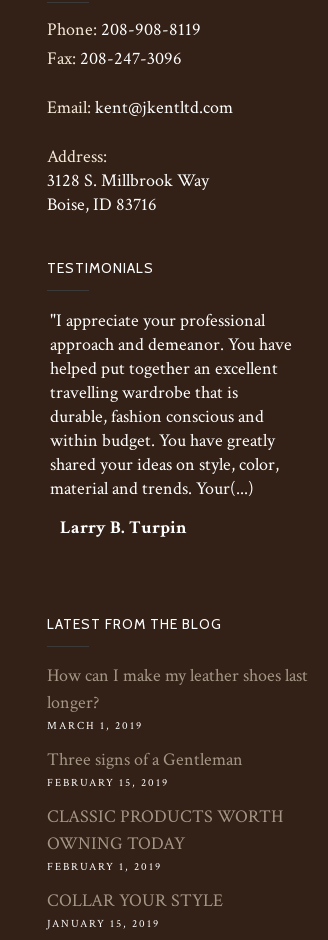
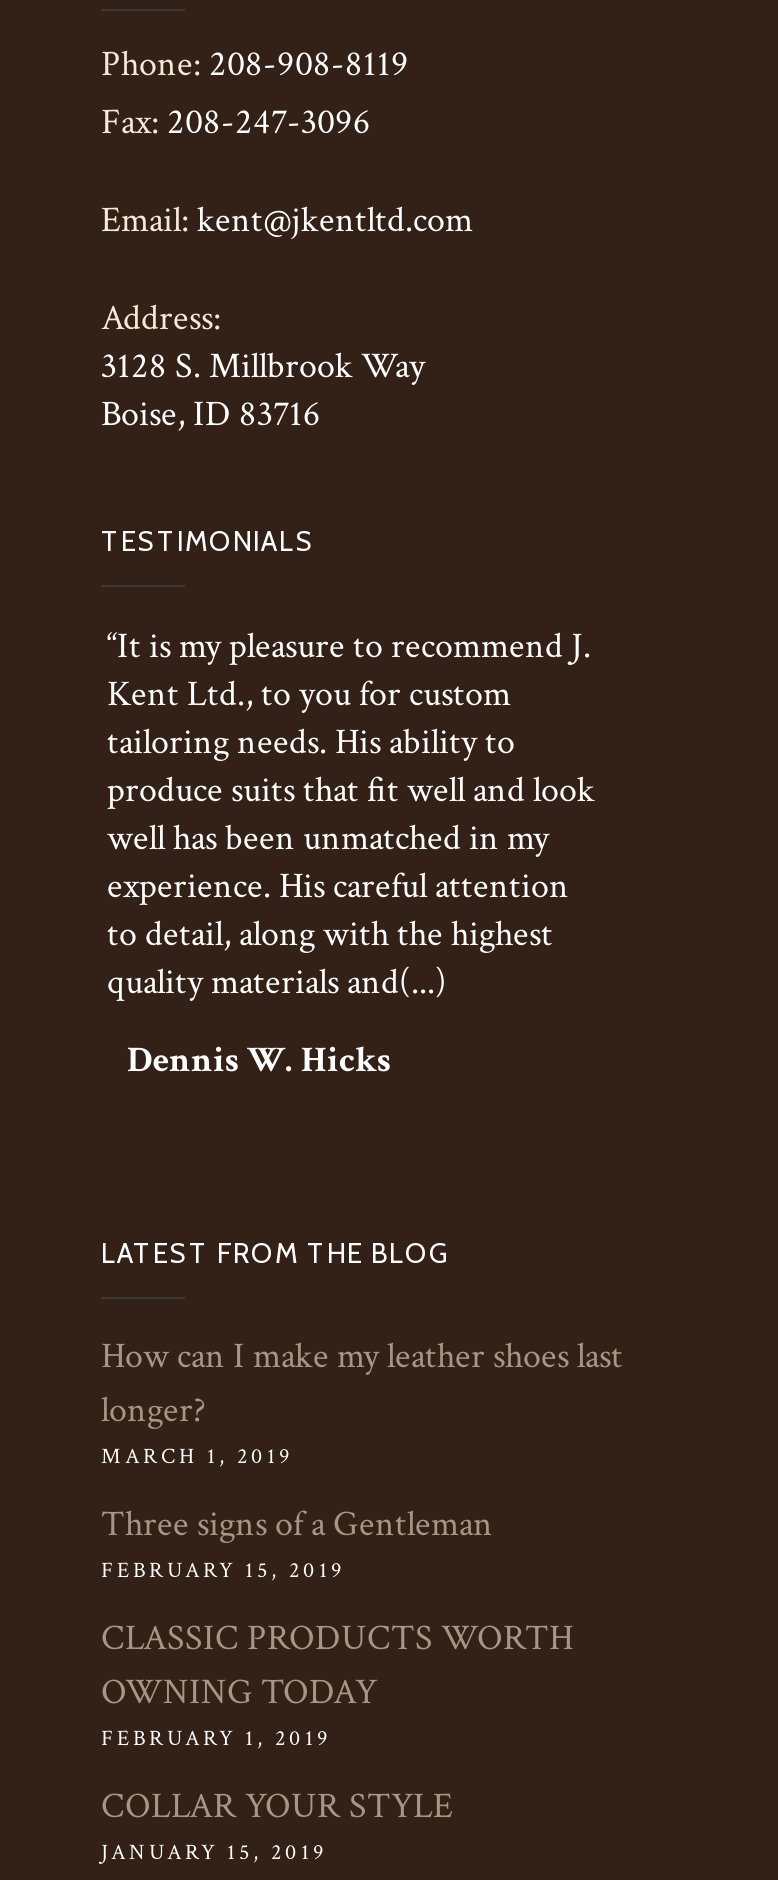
- "I appreciate your professional
- approach and demeanor. You have
- helped put together an excellent
- travelling wardrobe that is
- durable, fashion conscious and
- within budget. You have greatly
- shared your ideas on style, color,
- material and trends. Your(...)
+ “It is my pleasure to recommend J.
+ Kent Ltd., to you for custom
+ tailoring needs. His ability to
+ produce suits that fit well and look
+ well has been unmatched in my
+ experience. His careful attention
+ to detail, along with the highest
+ quality materials and(...)

- Larry B. Turpin
+ Dennis W. Hicks
